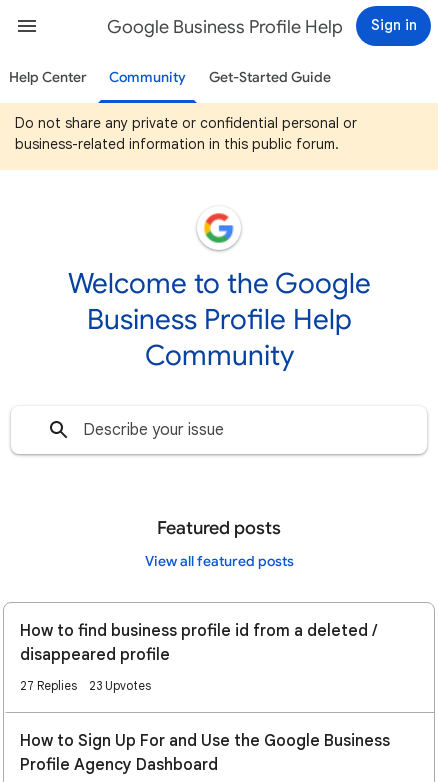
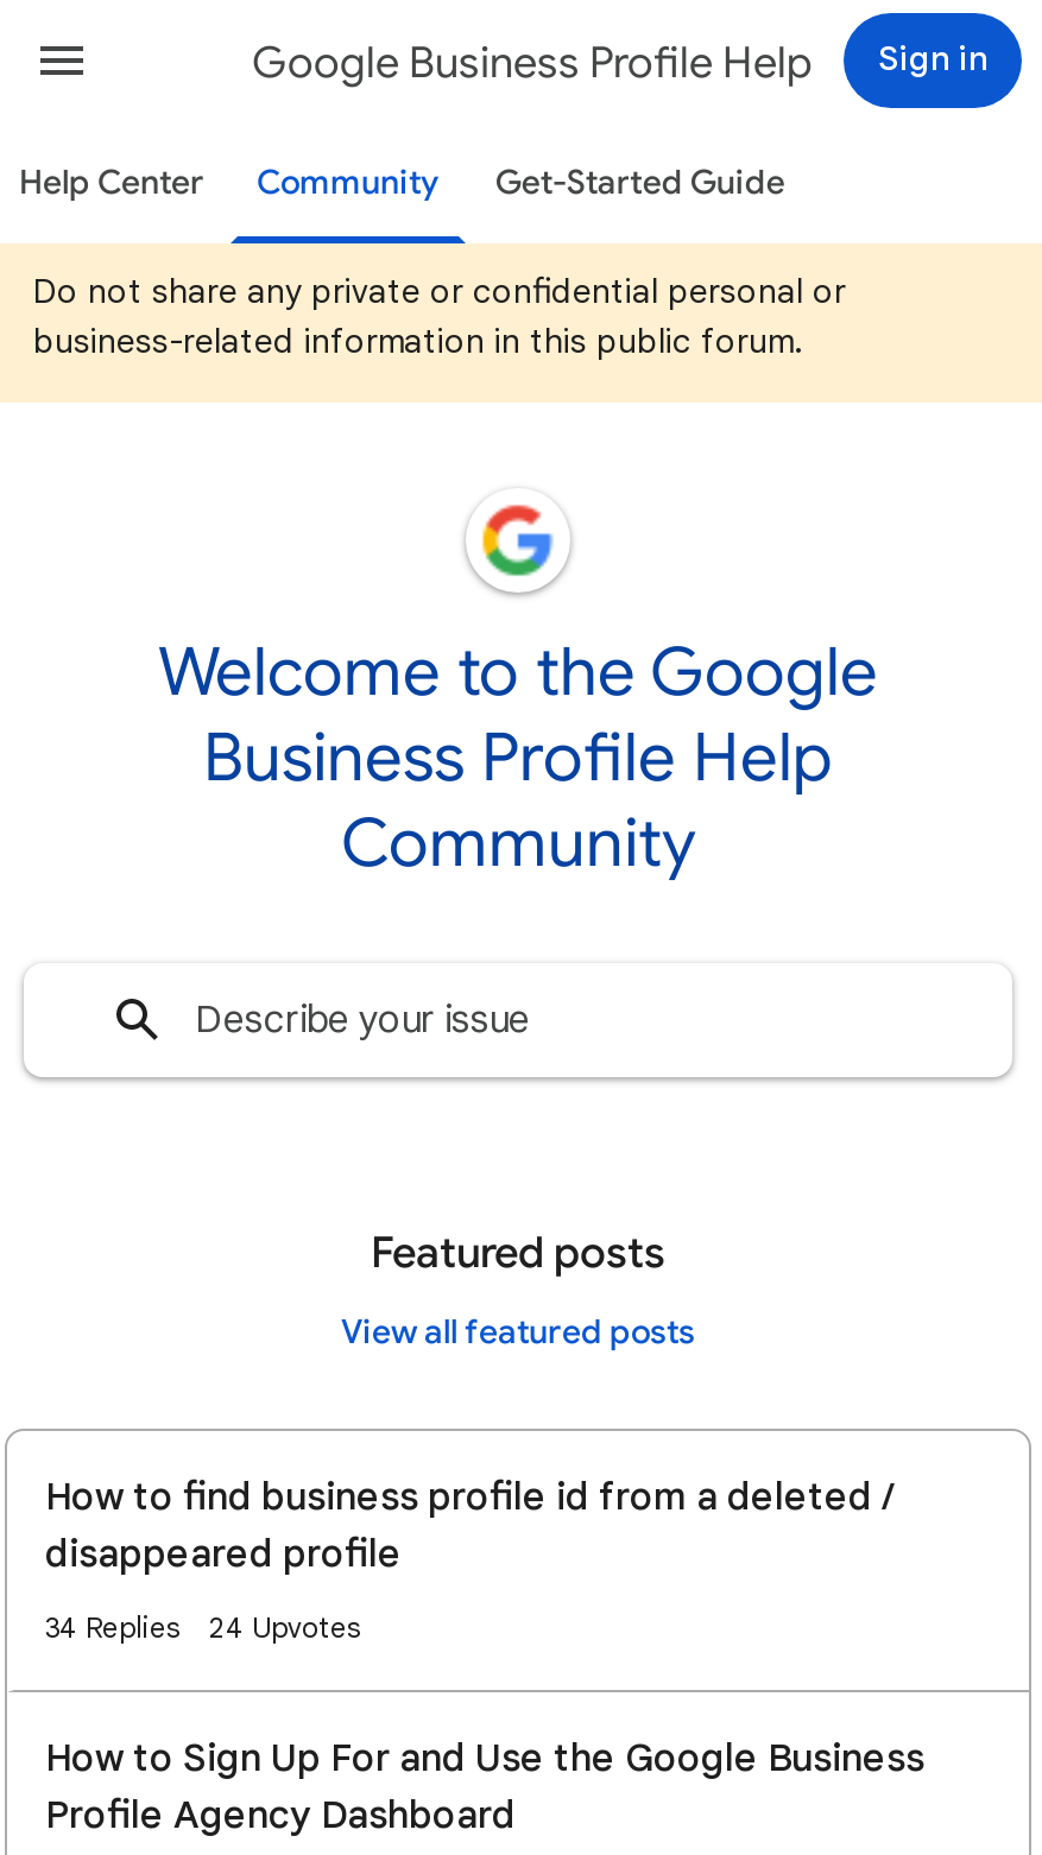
- 27 Replies
+ 34 Replies

- 23 Upvotes
+ 24 Upvotes
